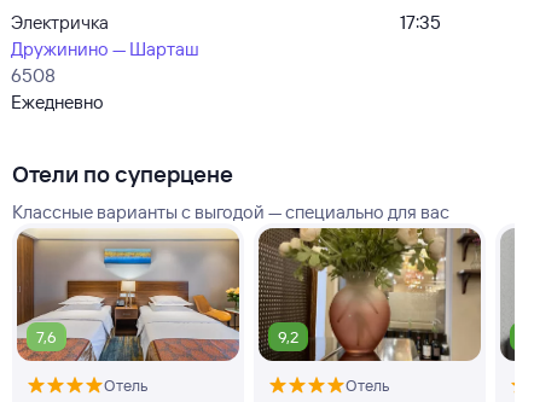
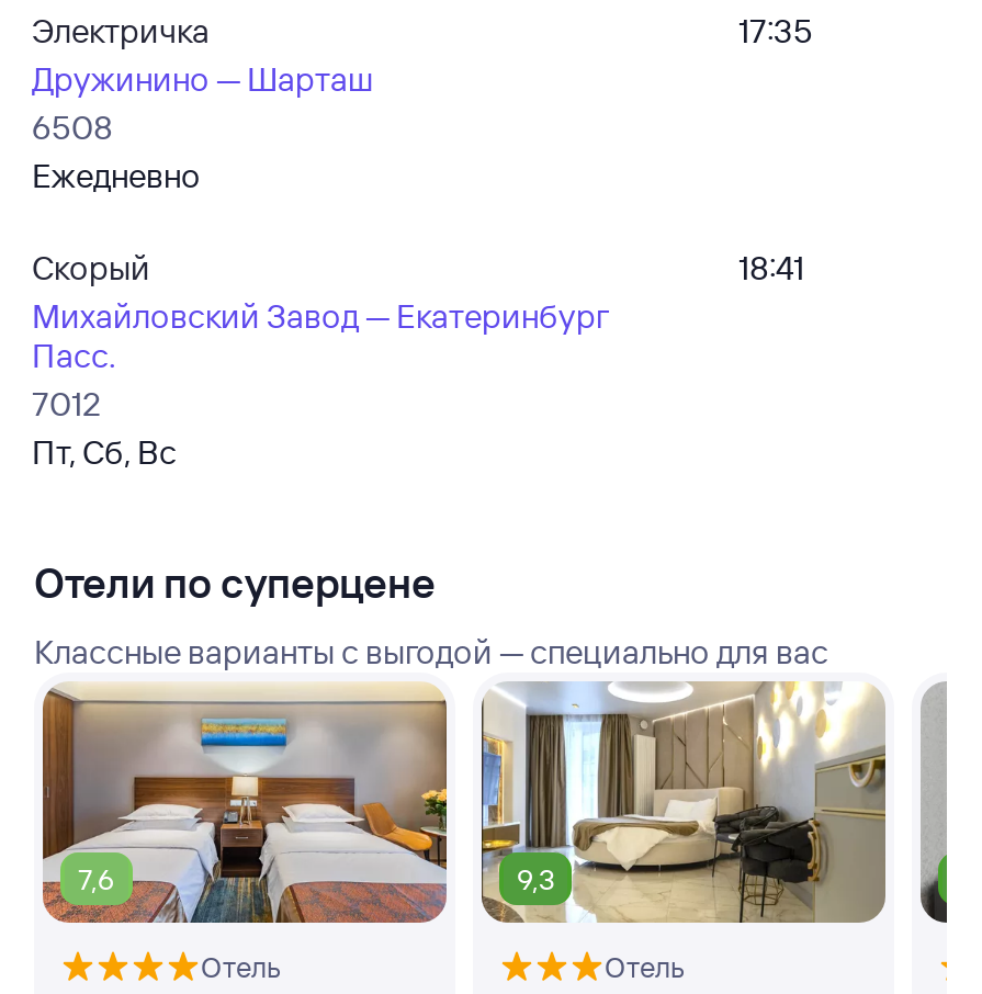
+ Скорый
+ Михайловский Завод — Екатеринбург
+ Пасс.
+ 7012
+ Пт, Сб, Вс

+ 18:41

- [image]
- 9,2
+ [image]
+ 9,3
